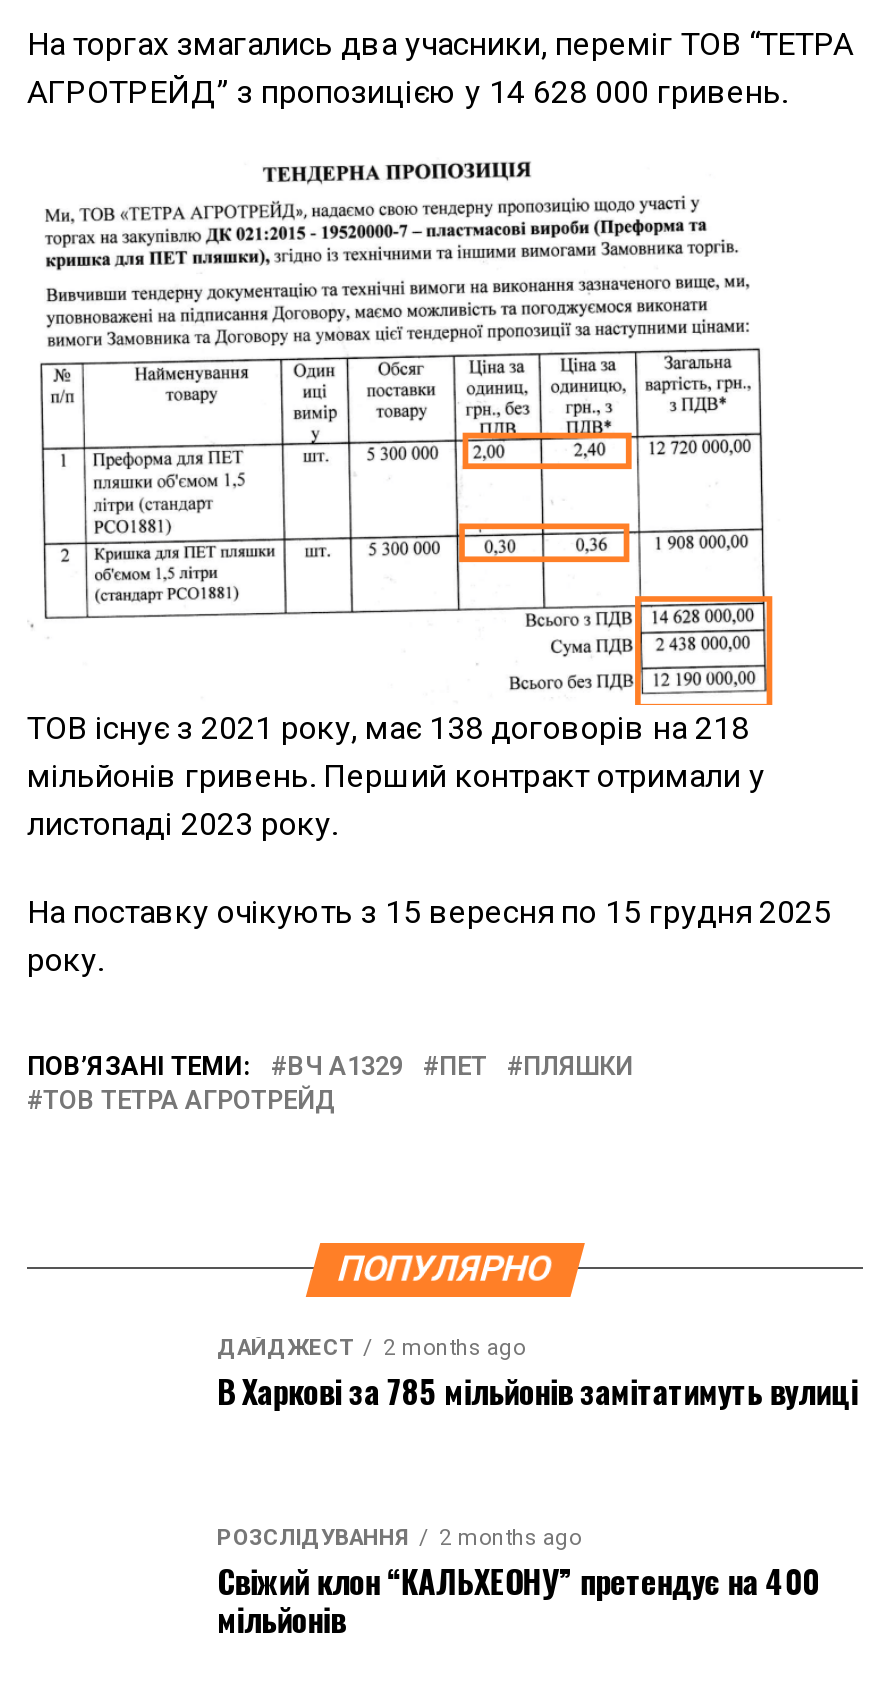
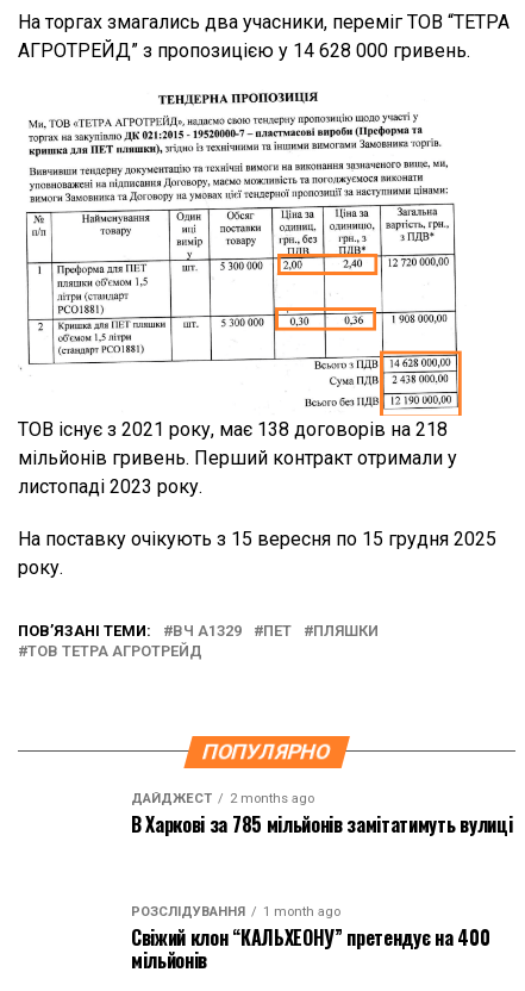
- РОЗСЛІДУВАННЯ 2 months ago
+ РОЗСЛІДУВАННЯ 1 month ago
